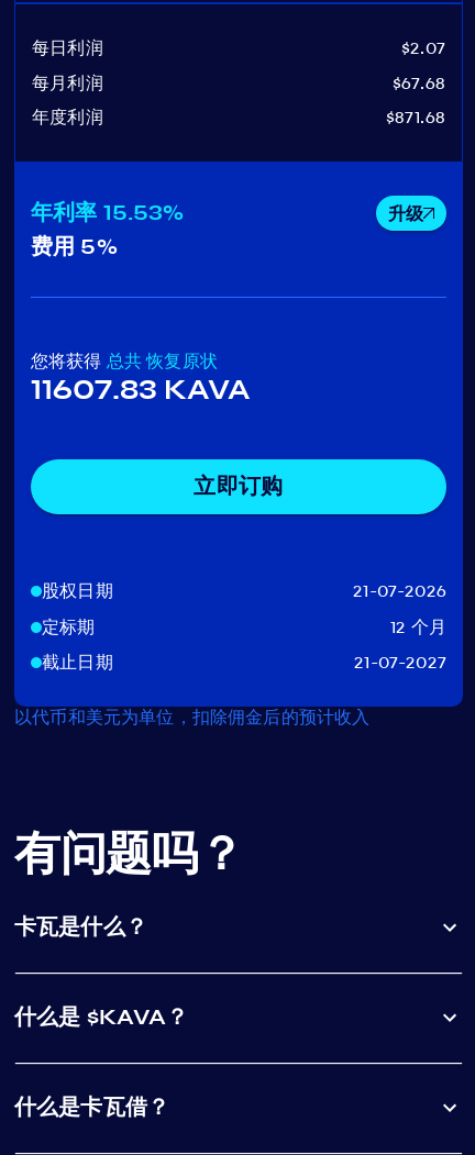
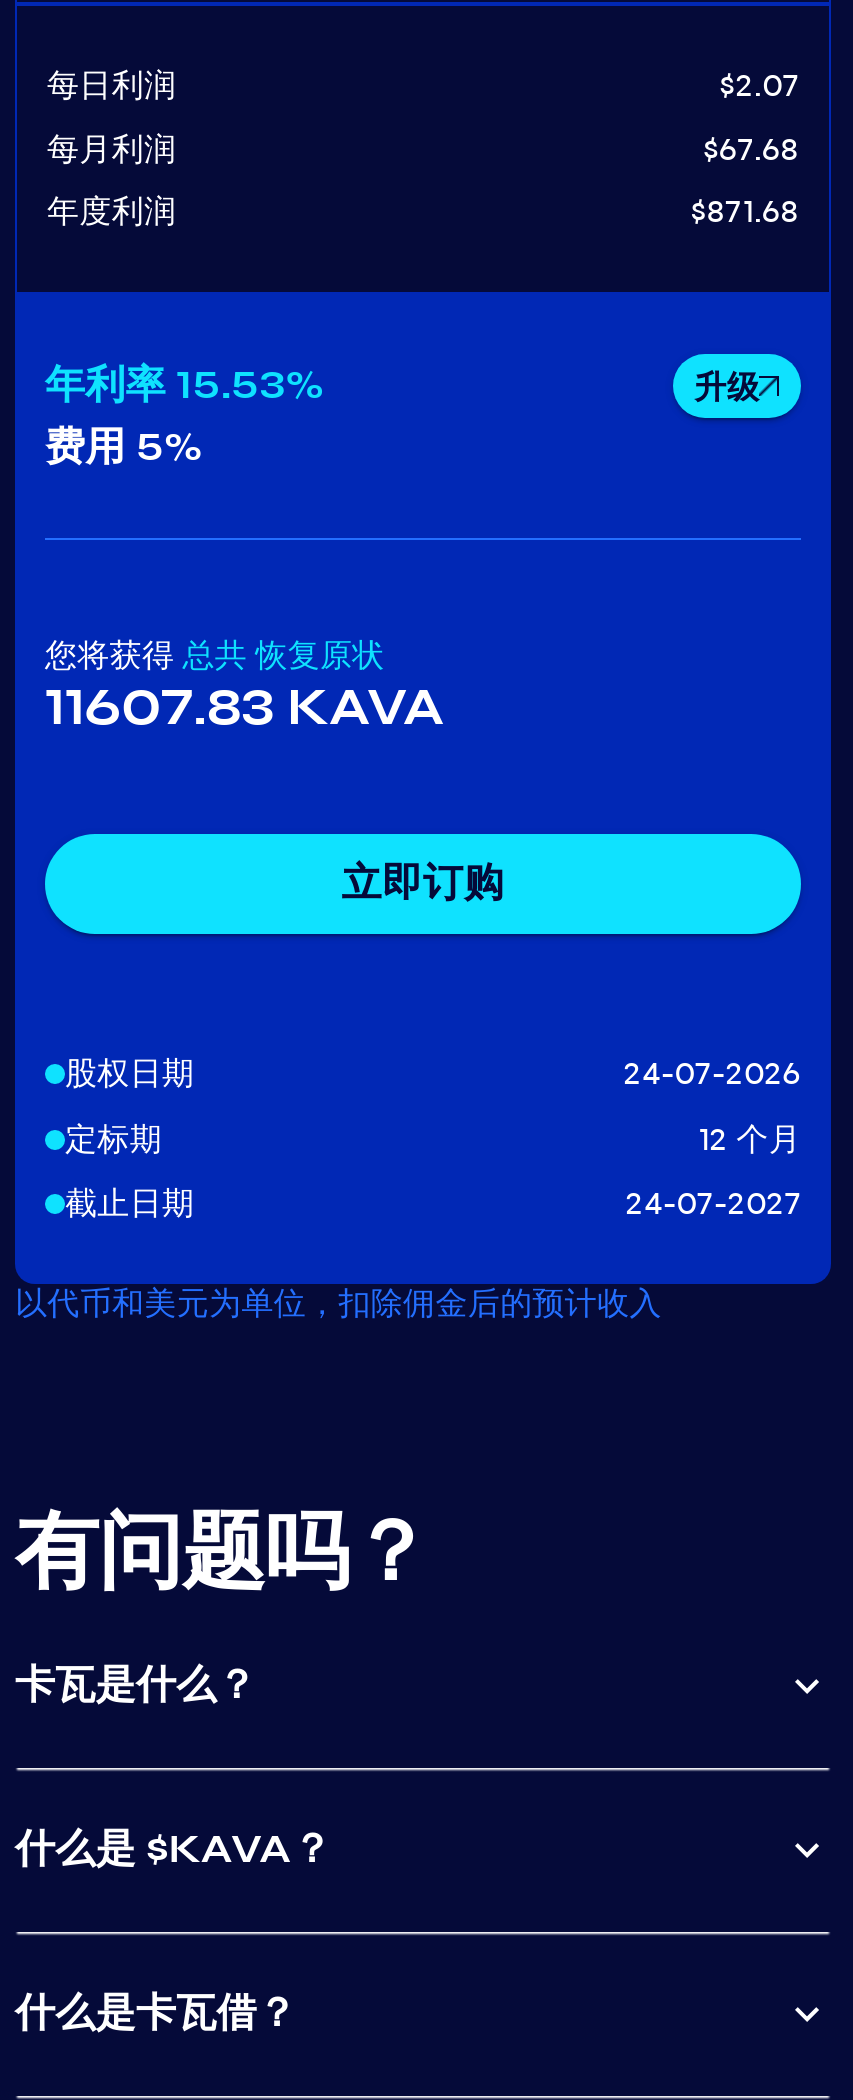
- 21-07-2026
+ 24-07-2026

- 21-07-2027
+ 24-07-2027
